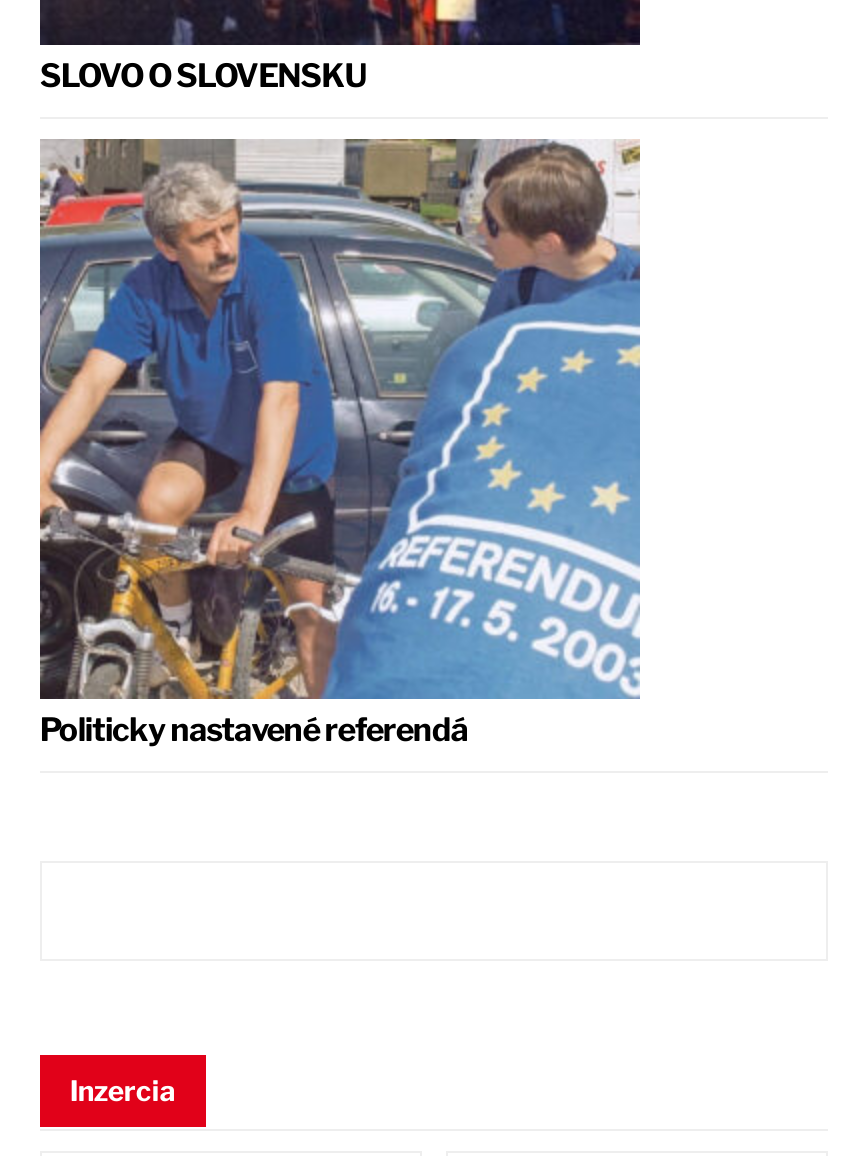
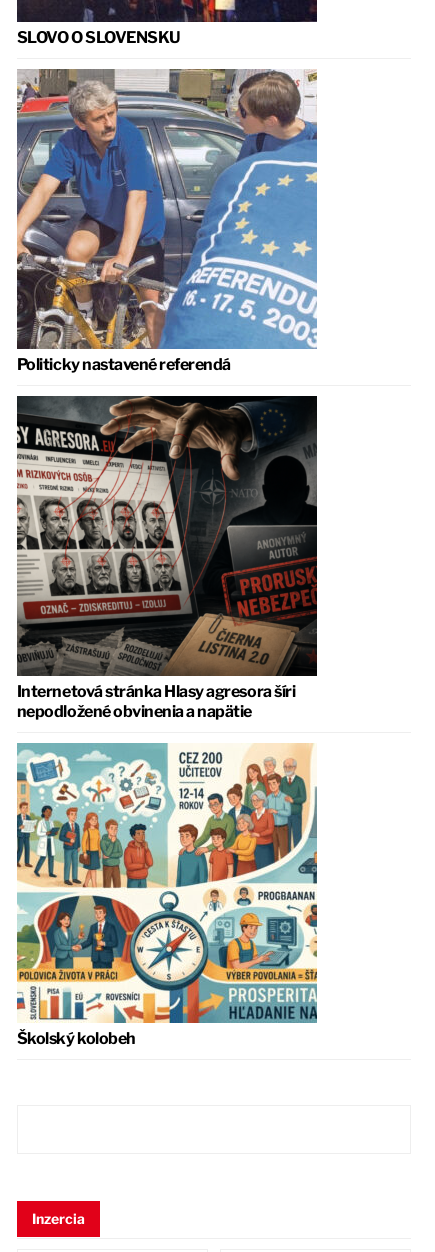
+ [image]
+ Internetová stránka Hlasy agresora šíri
+ nepodložené obvinenia a napätie

+ [image]
+ Školský kolobeh
